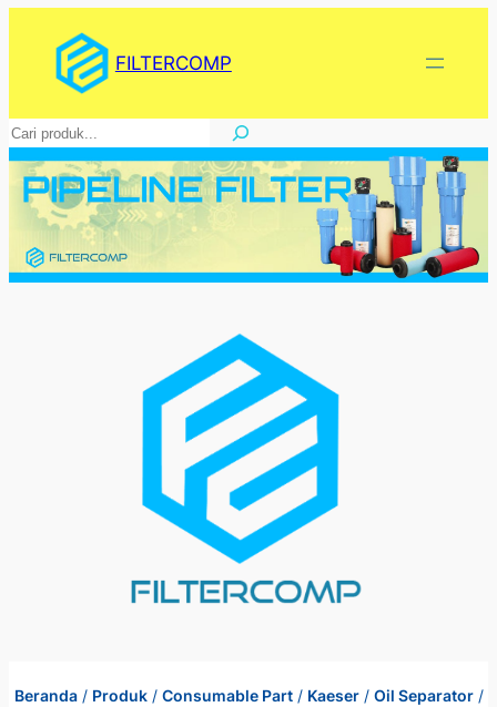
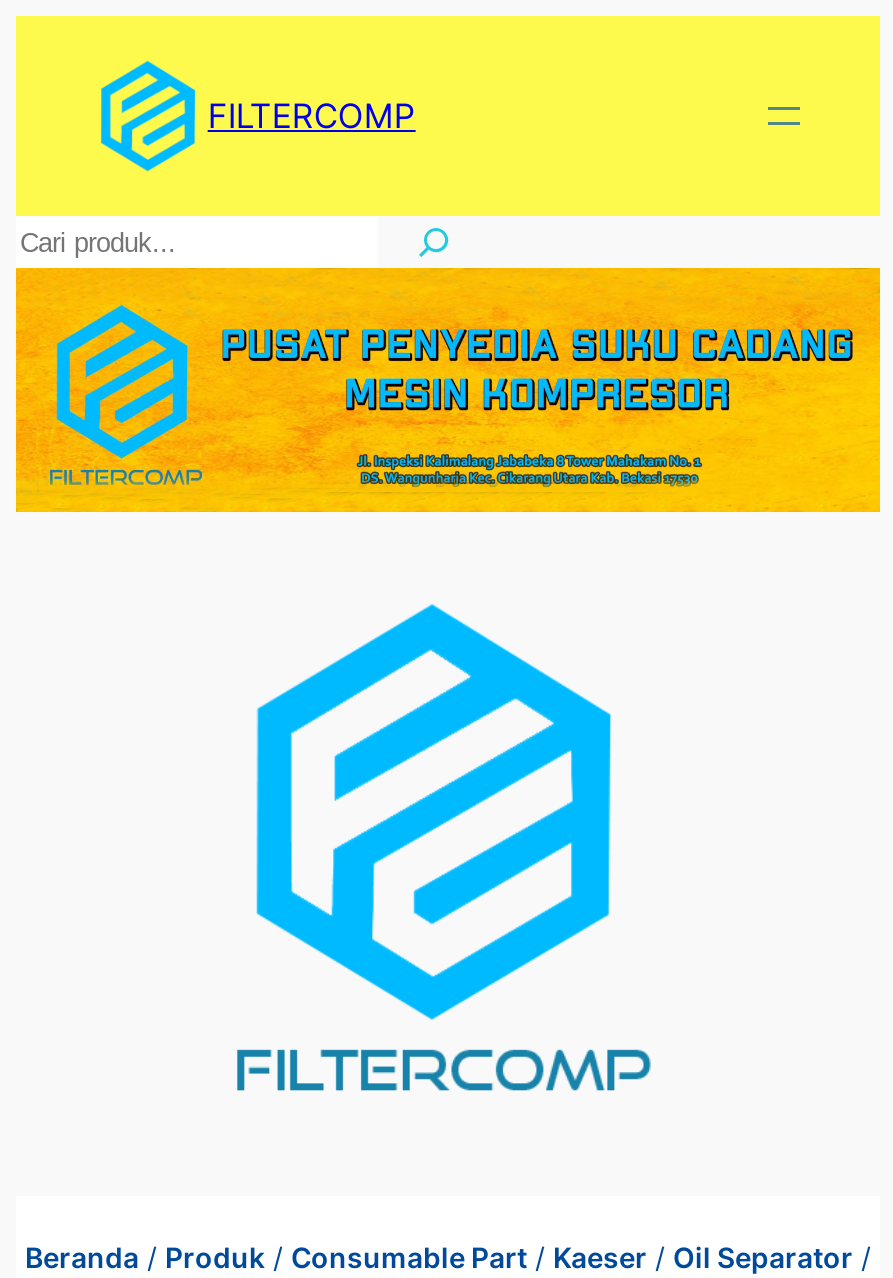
- [image]
+ [image]
